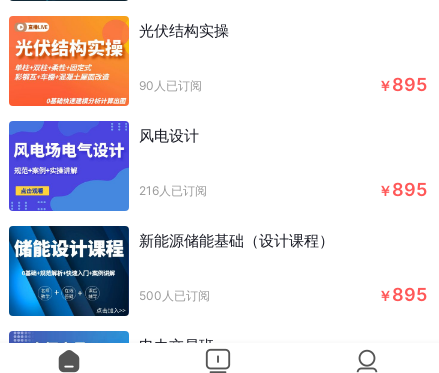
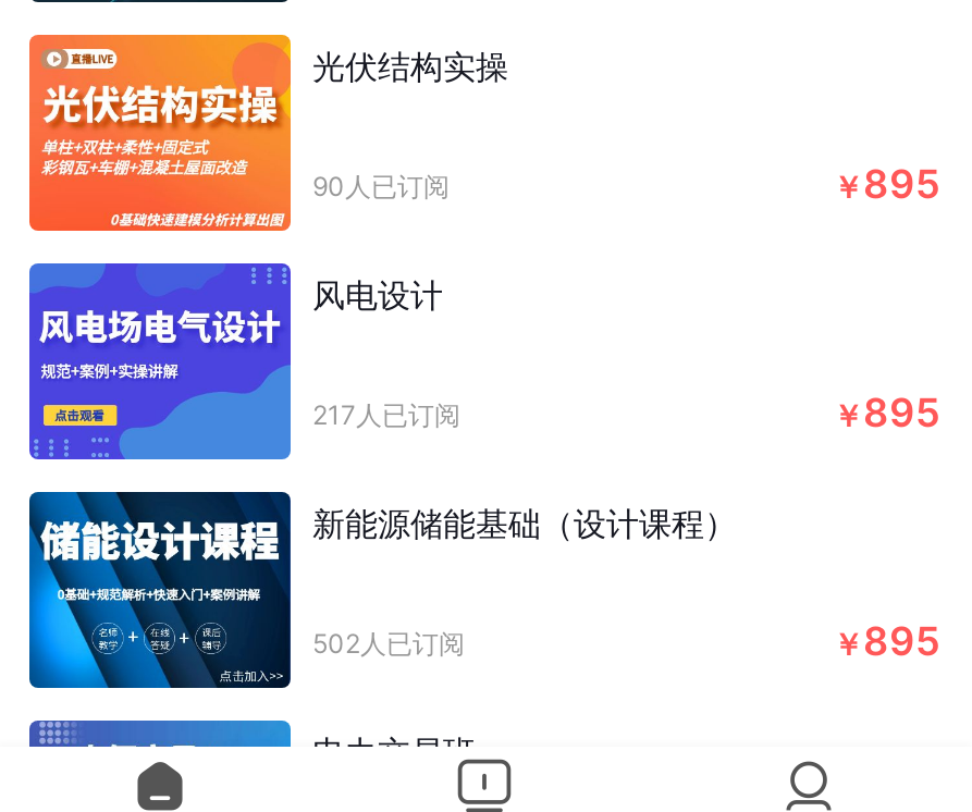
- 216人已订阅
+ 217人已订阅

- 500人已订阅
+ 502人已订阅
